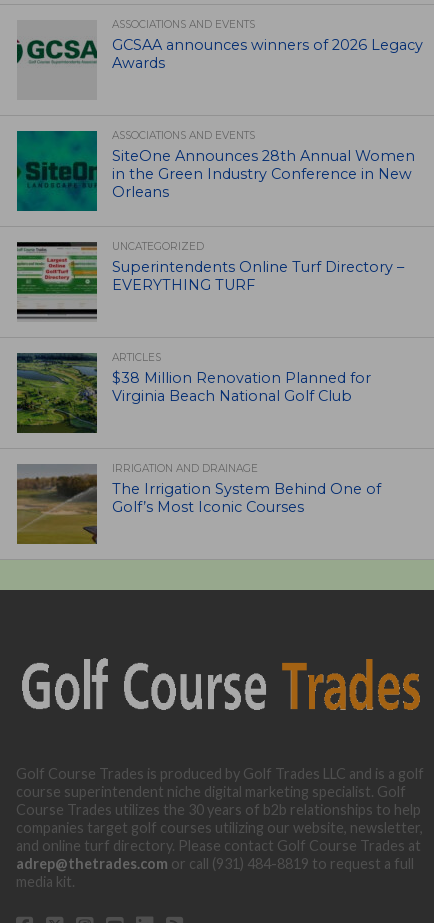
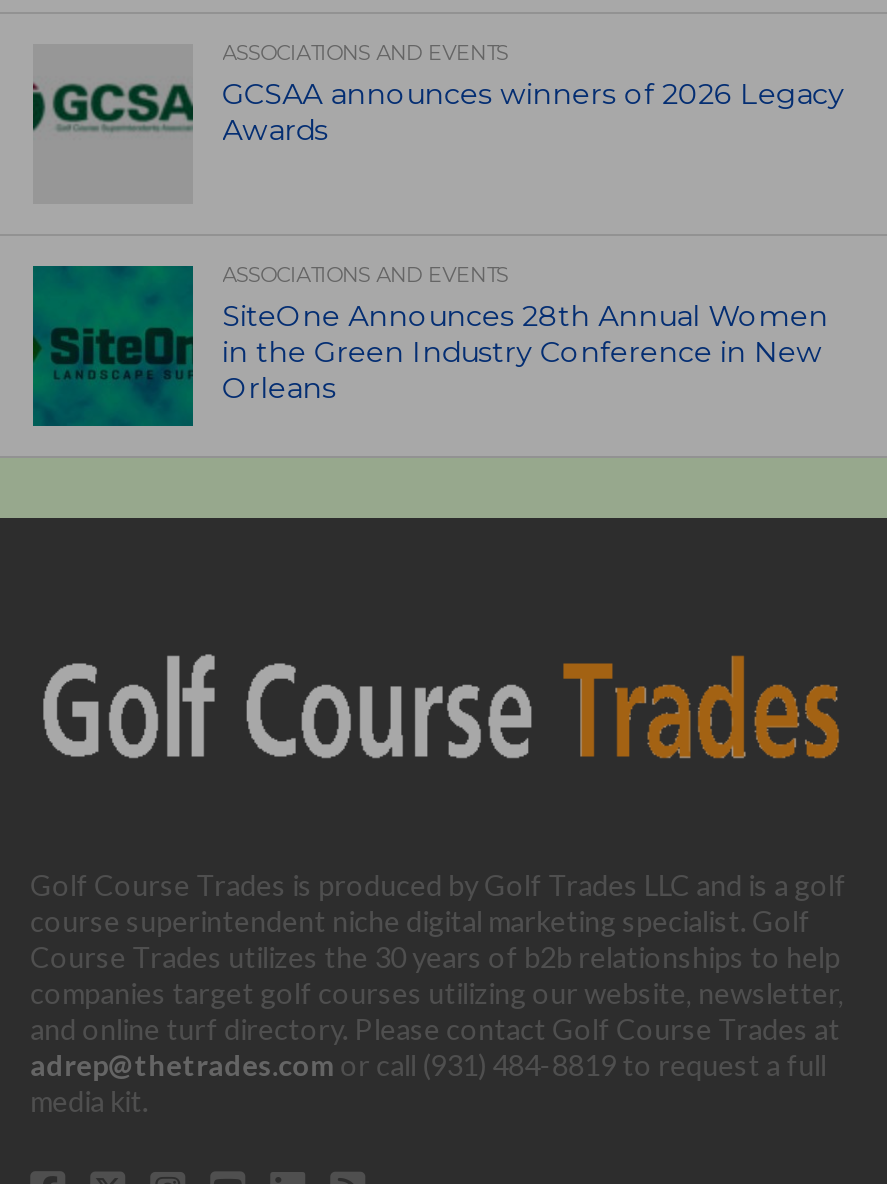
- [image]
- UNCATEGORIZED
- Superintendents Online Turf Directory –
- EVERYTHING TURF

- [image]
- ARTICLES
- $38 Million Renovation Planned for
- Virginia Beach National Golf Club

- [image]
- IRRIGATION AND DRAINAGE
- The Irrigation System Behind One of
- Golf’s Most Iconic Courses
